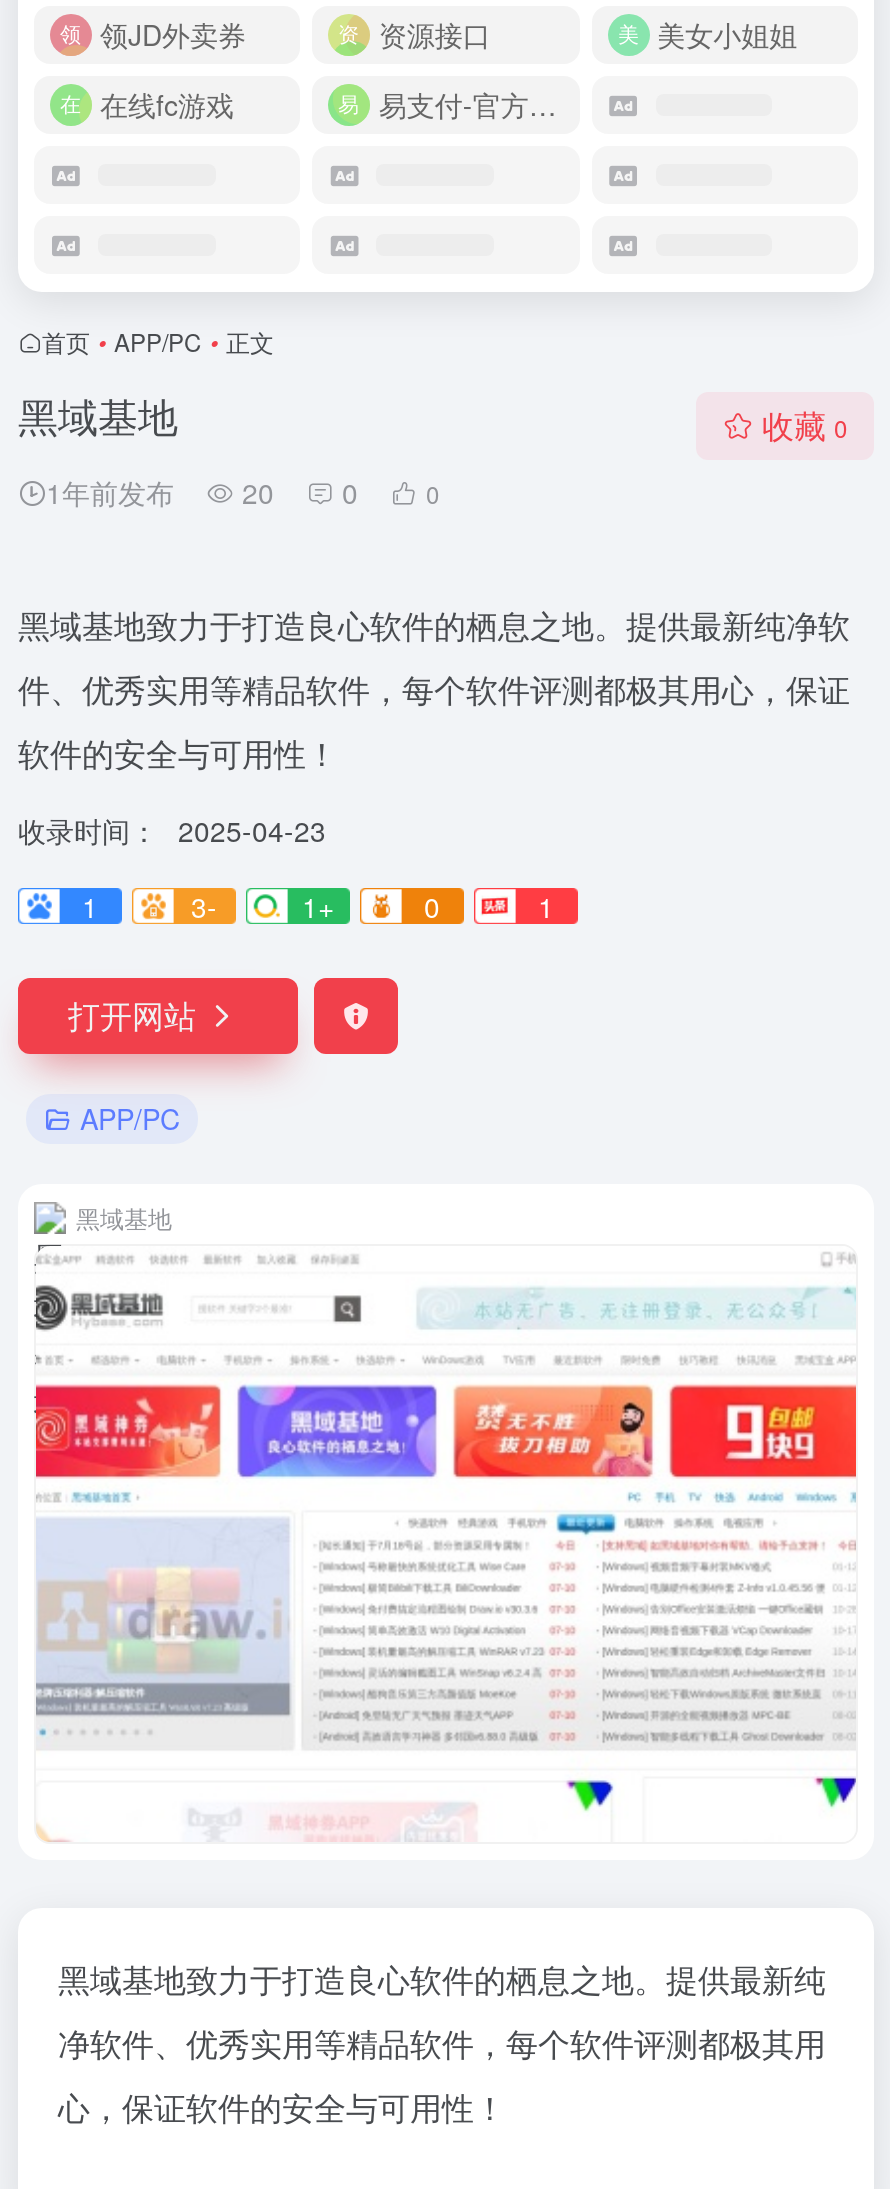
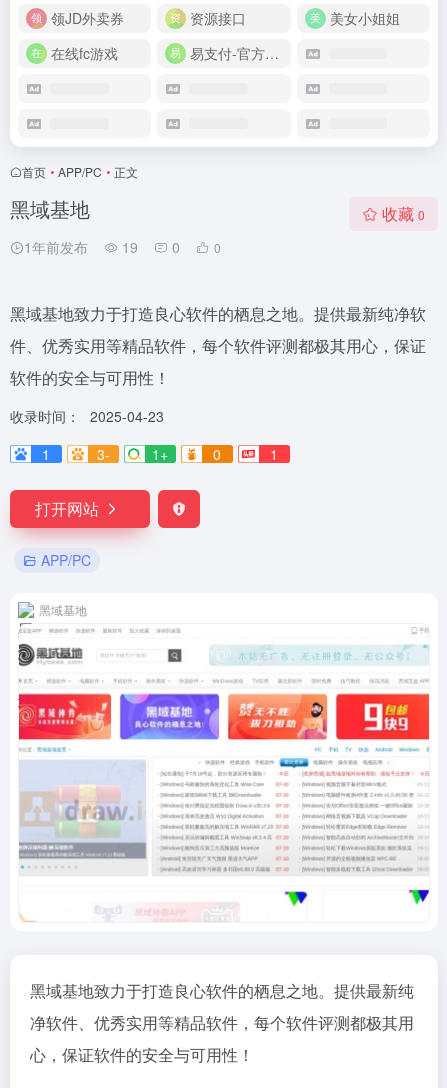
- 1年前发布 20 0 0
+ 1年前发布 19 0 0
